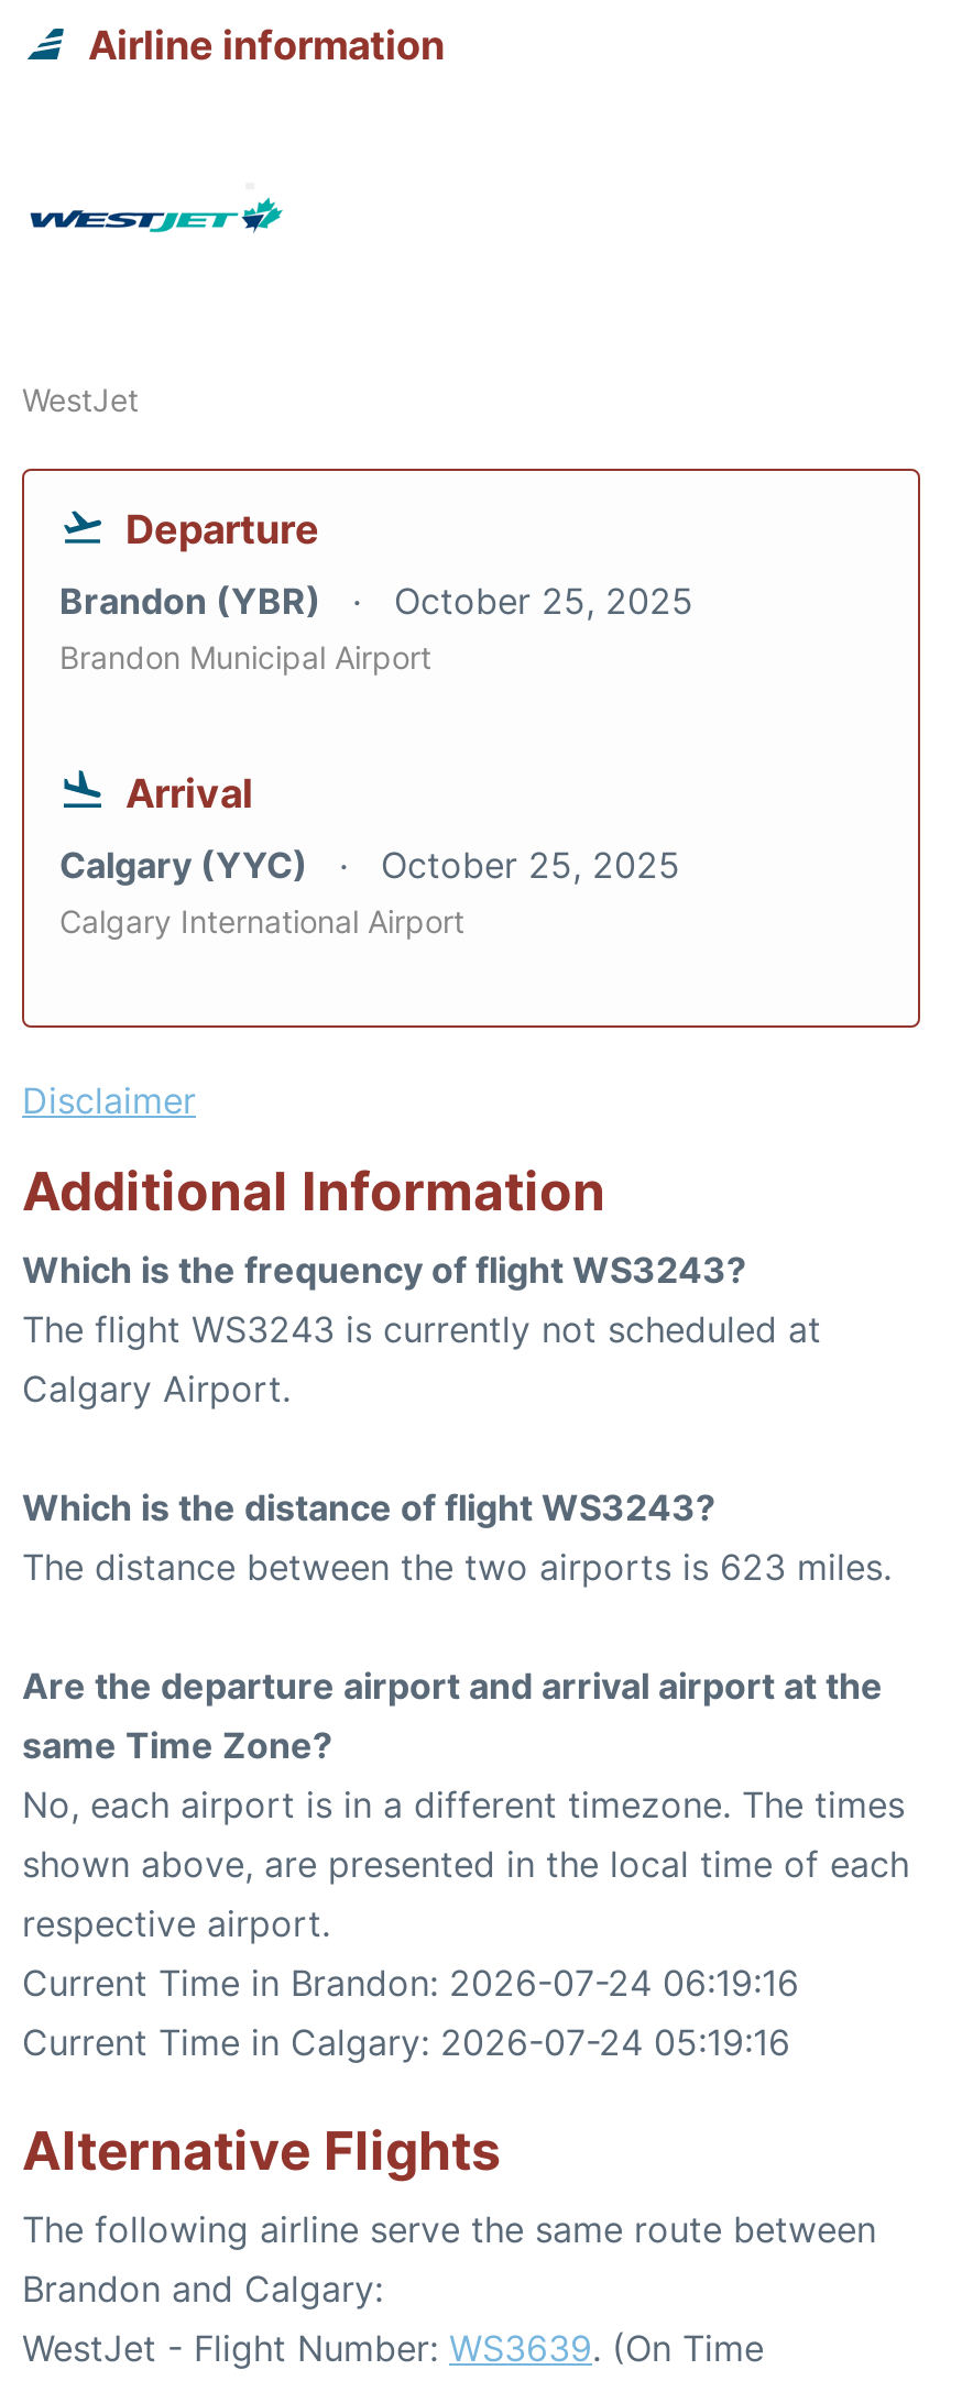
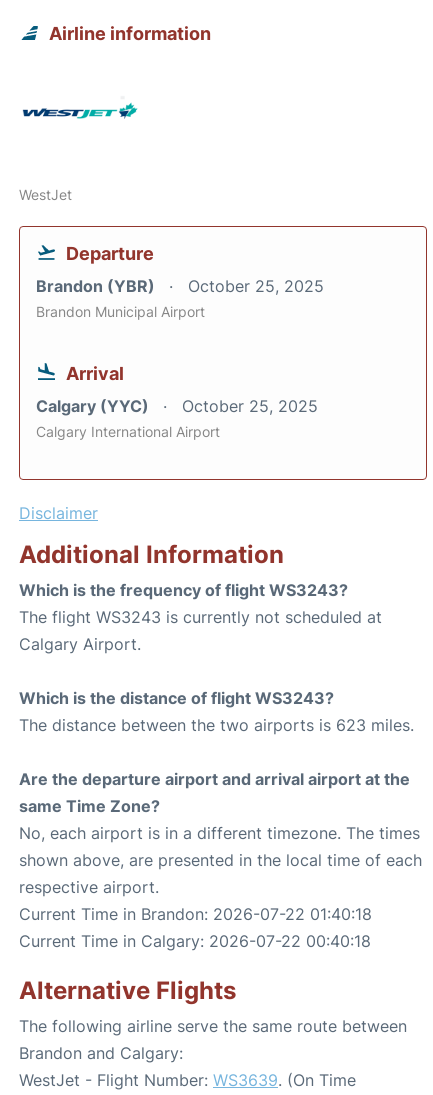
- Current Time in Brandon: 2026-07-24 06:19:16
+ Current Time in Brandon: 2026-07-22 01:40:18

- Current Time in Calgary: 2026-07-24 05:19:16
+ Current Time in Calgary: 2026-07-22 00:40:18
